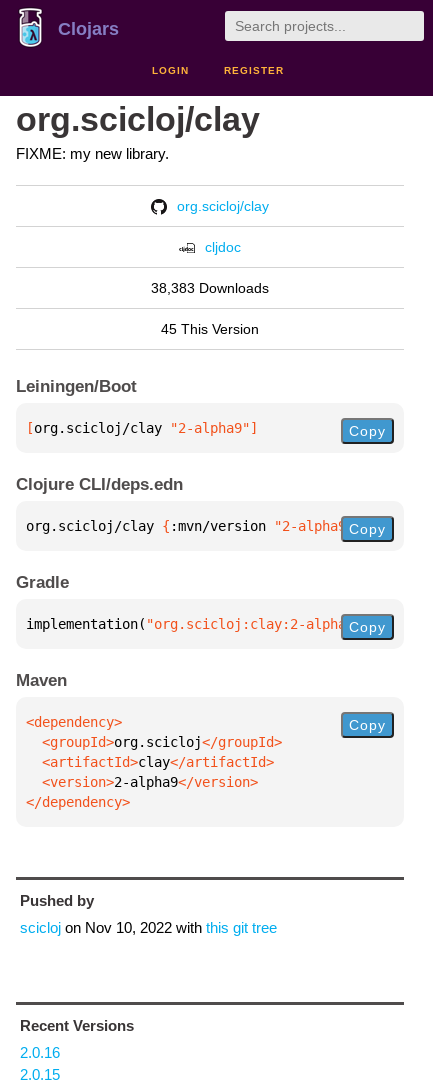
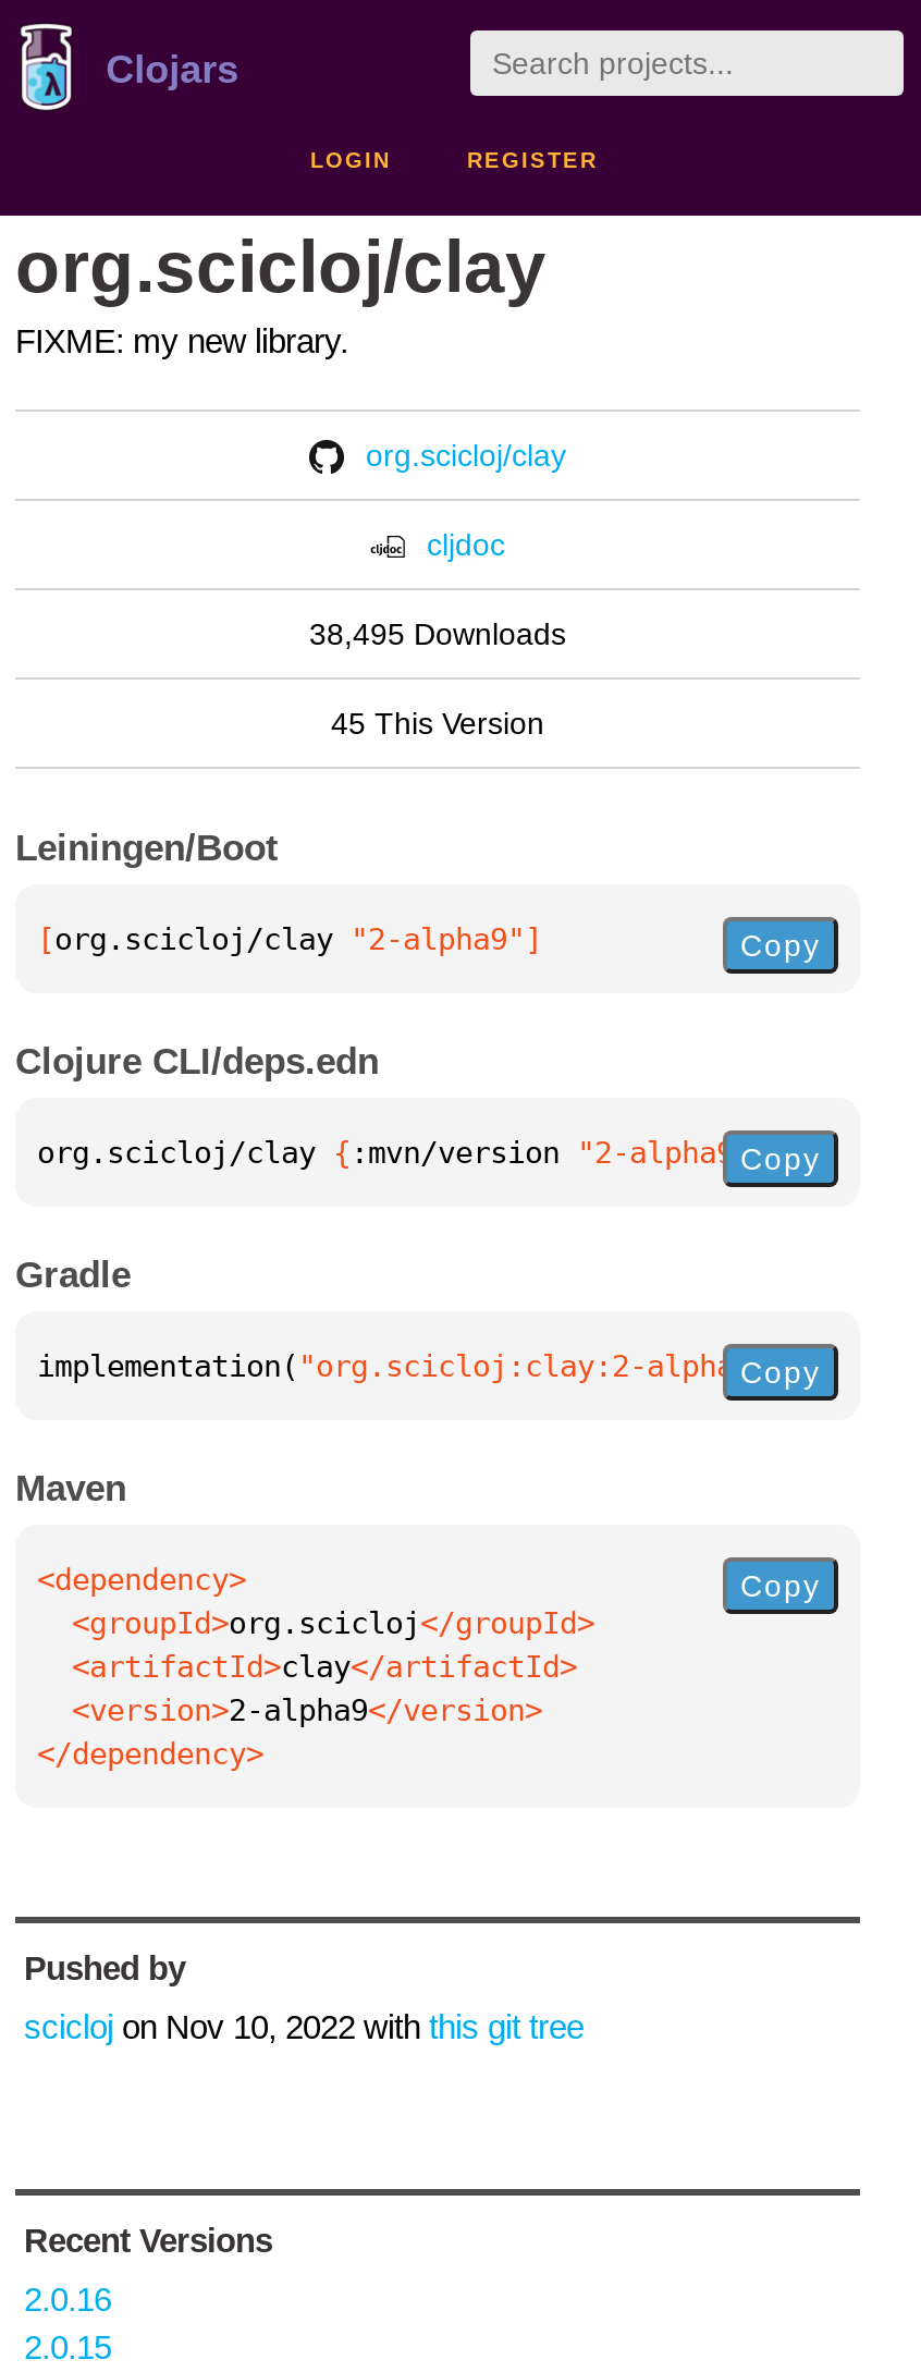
- 38,383 Downloads
+ 38,495 Downloads
